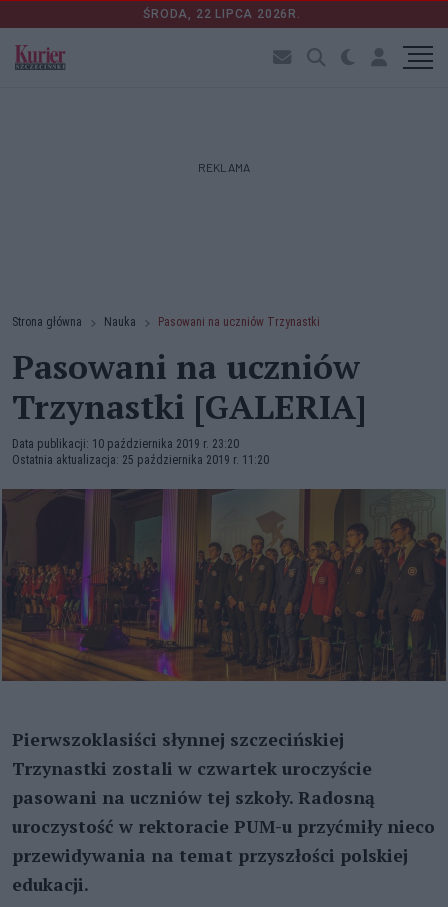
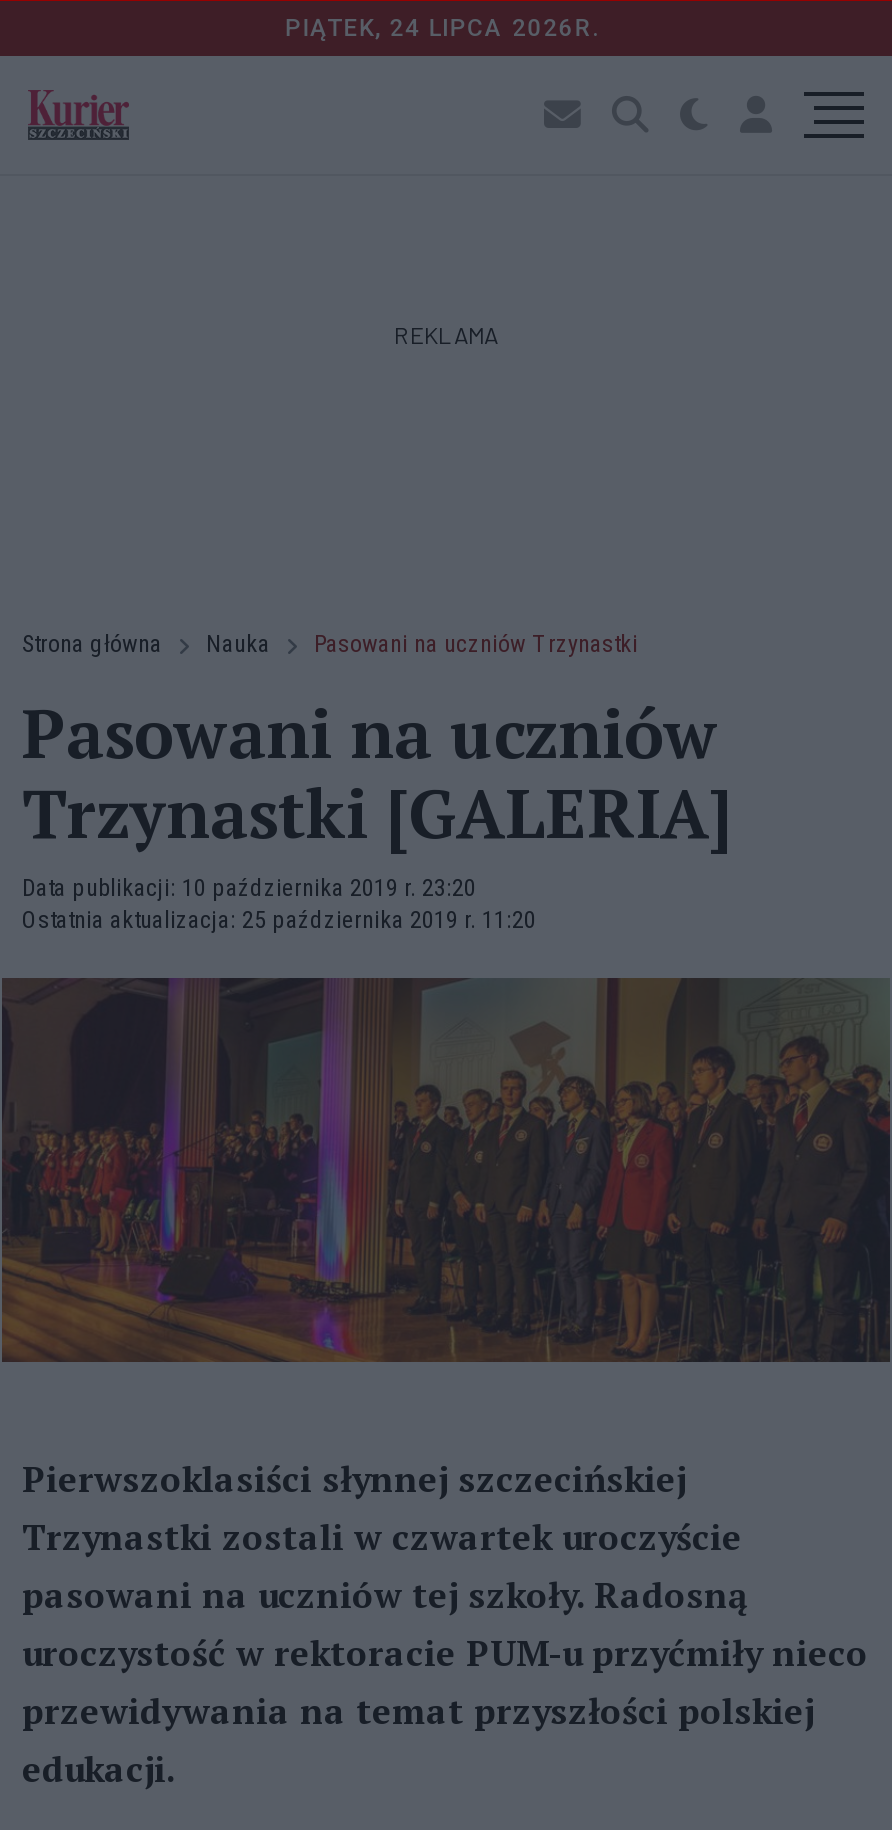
- ŚRODA, 22 LIPCA 2026R.
+ PIĄTEK, 24 LIPCA 2026R.
